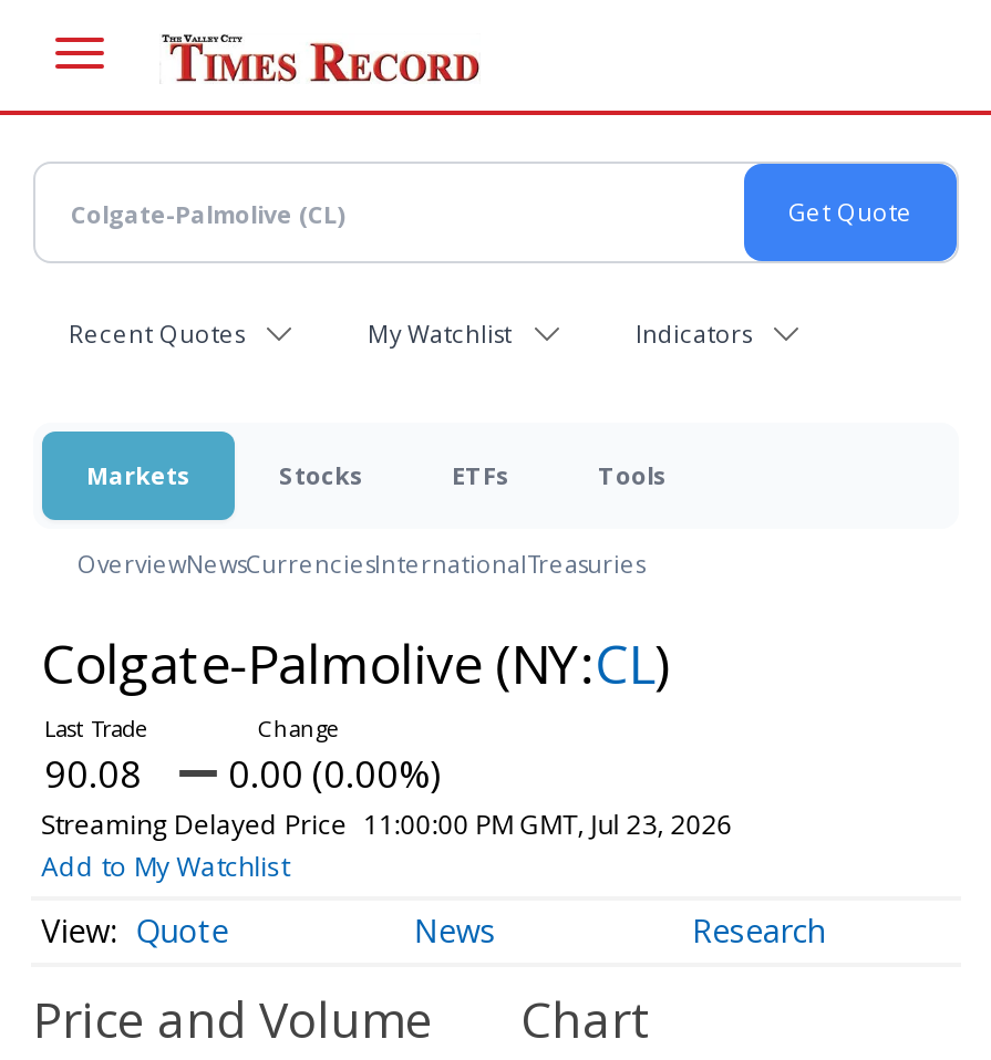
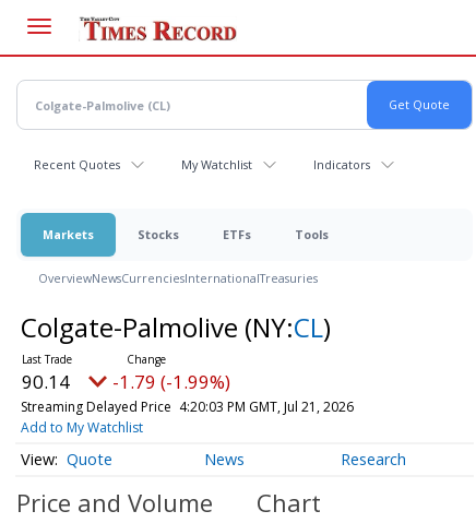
- 90.08
+ 90.14

- 0.00 (0.00%)
+ -1.79 (-1.99%)

- Streaming Delayed Price 11:00:00 PM GMT, Jul 23, 2026
+ Streaming Delayed Price 4:20:03 PM GMT, Jul 21, 2026
